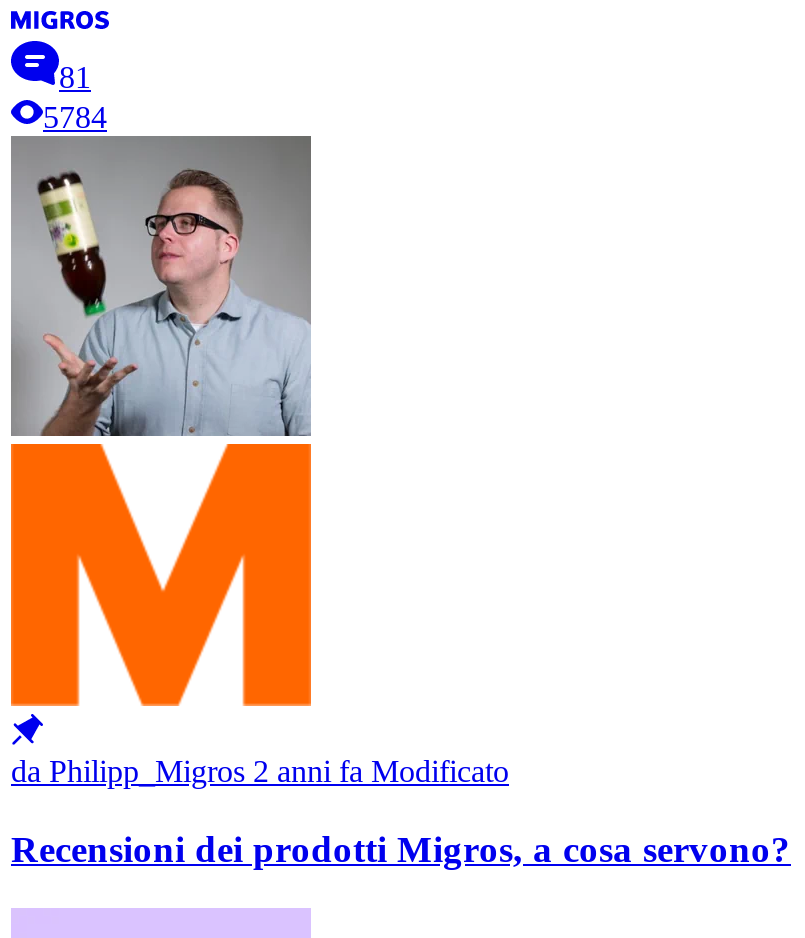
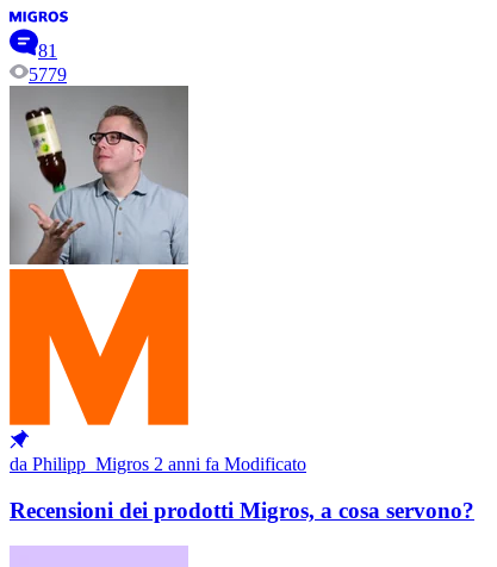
- 5784
+ 5779
